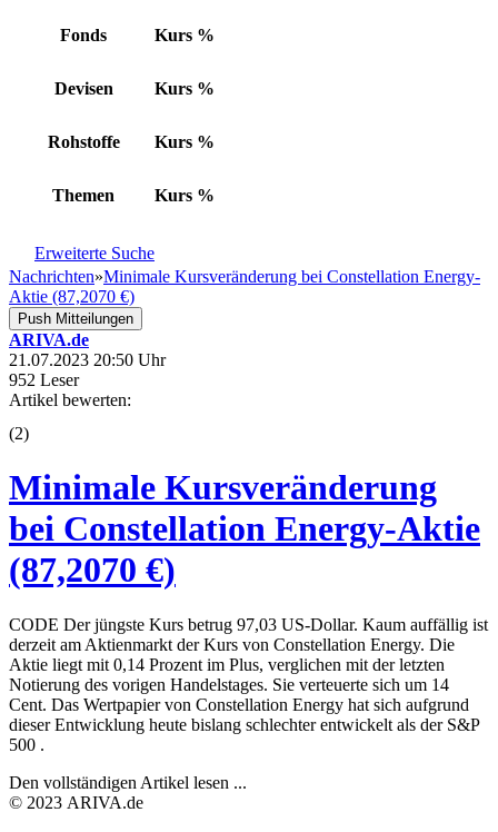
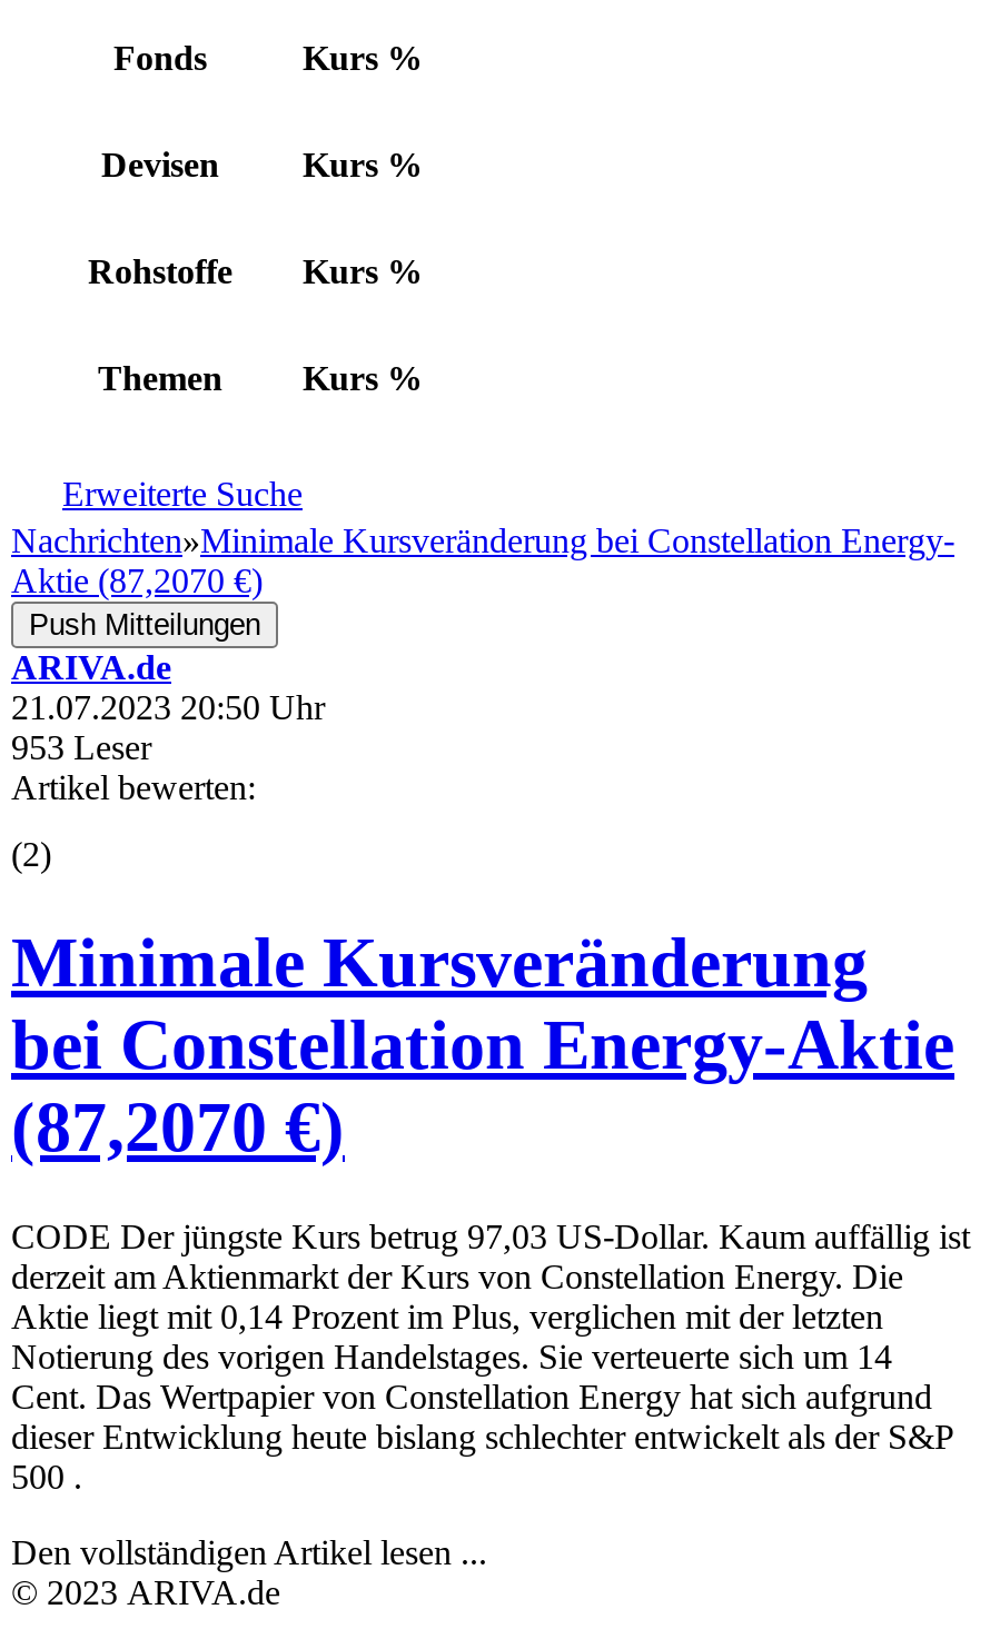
- 952 Leser
+ 953 Leser
